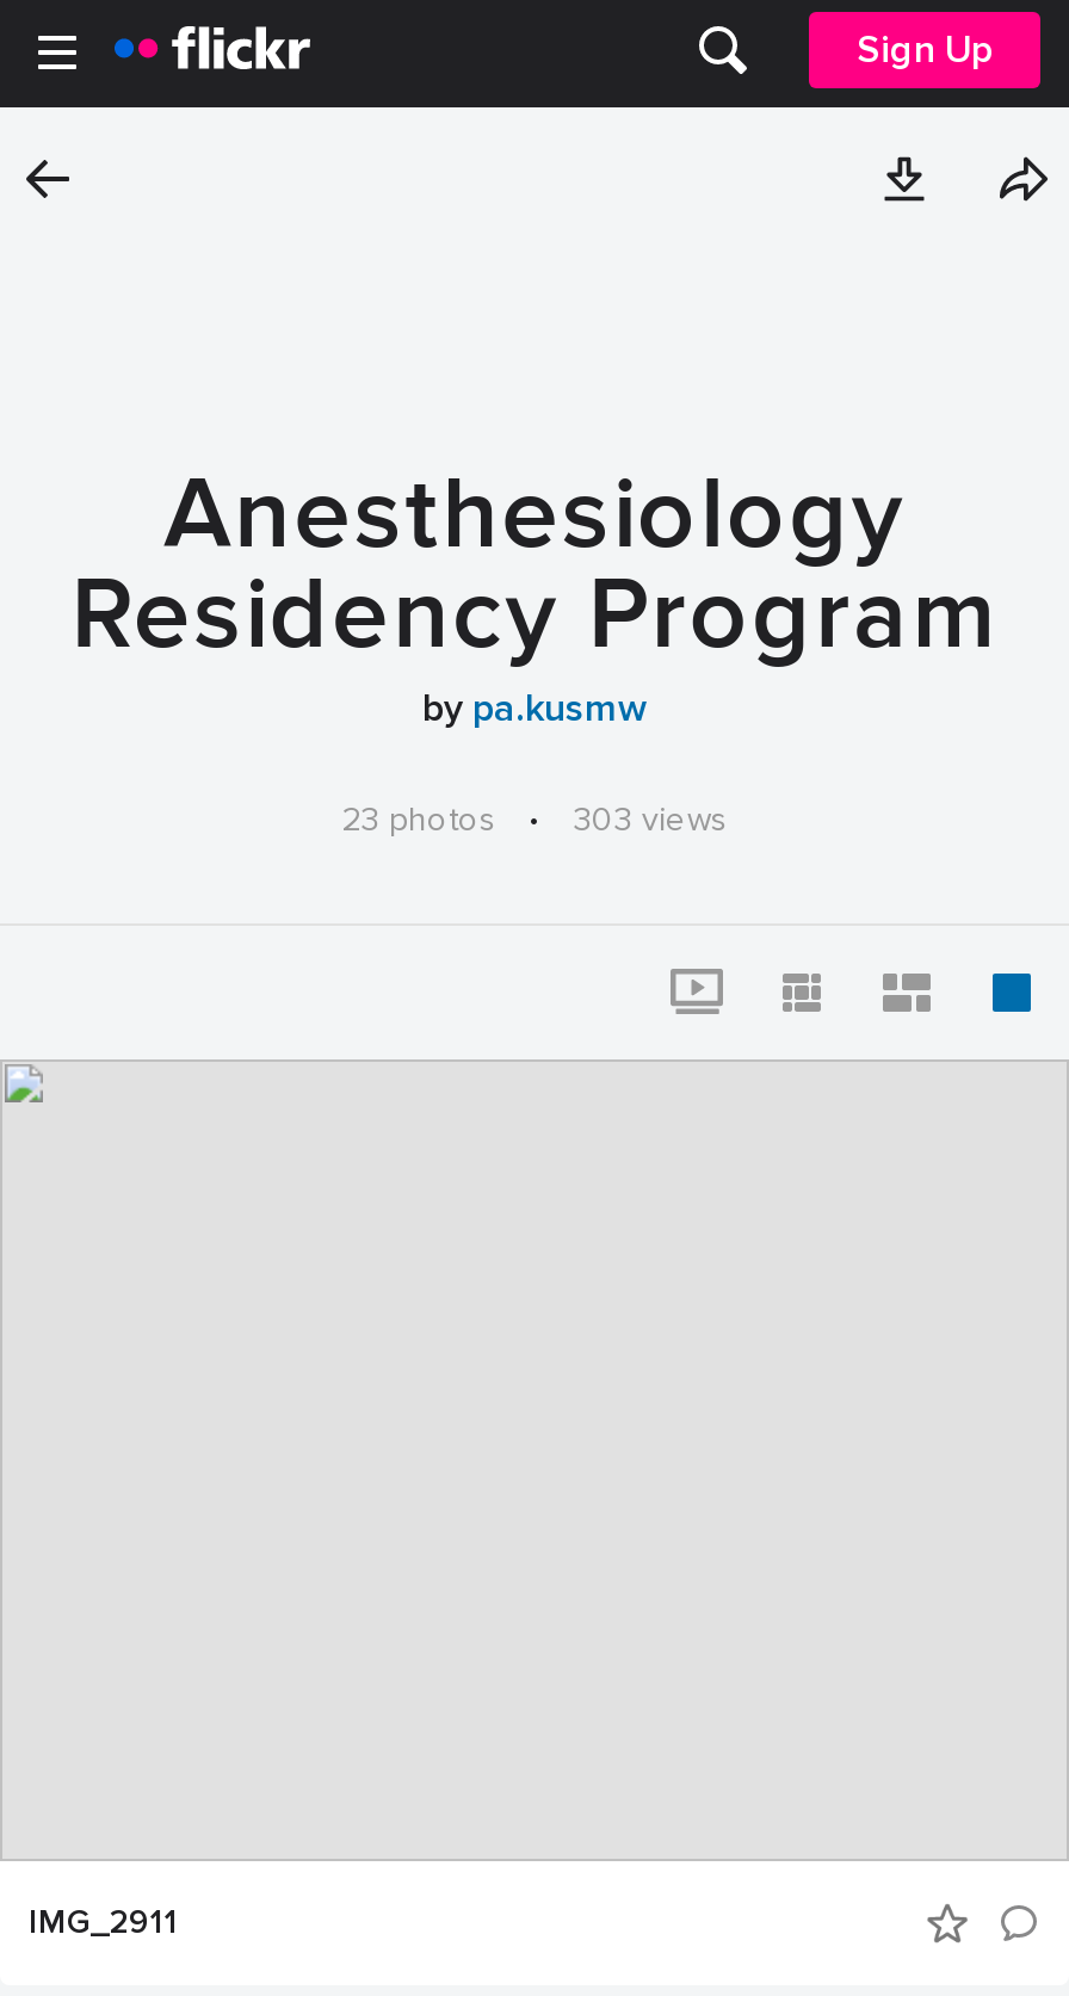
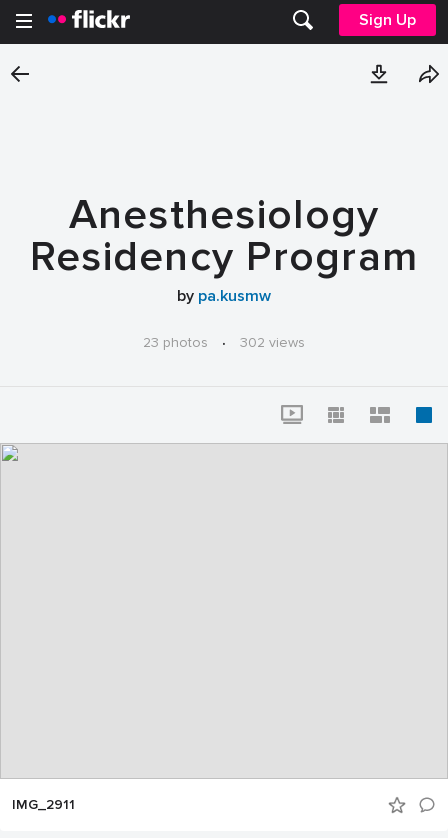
- 303 views
+ 302 views
